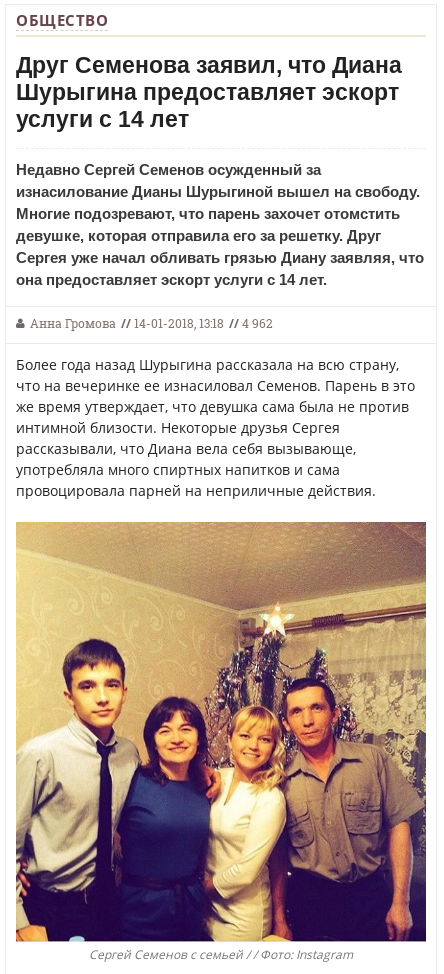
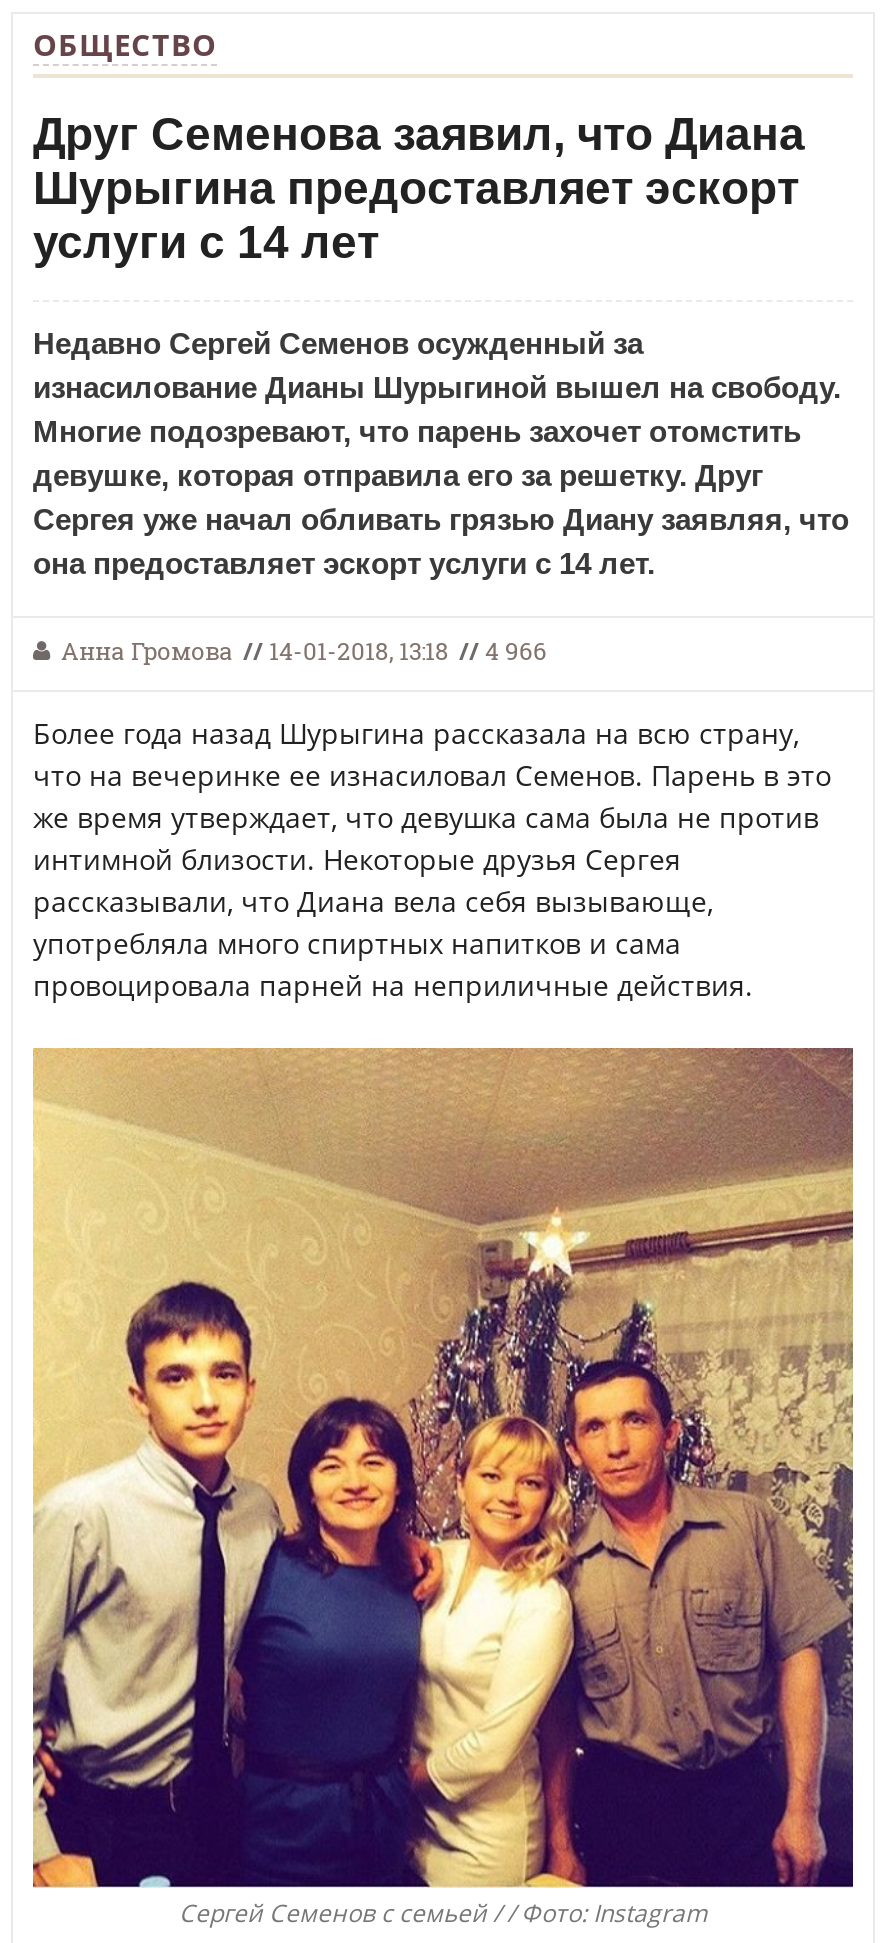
- Анна Громова // 14-01-2018, 13:18 // 4 962
+ Анна Громова // 14-01-2018, 13:18 // 4 966
